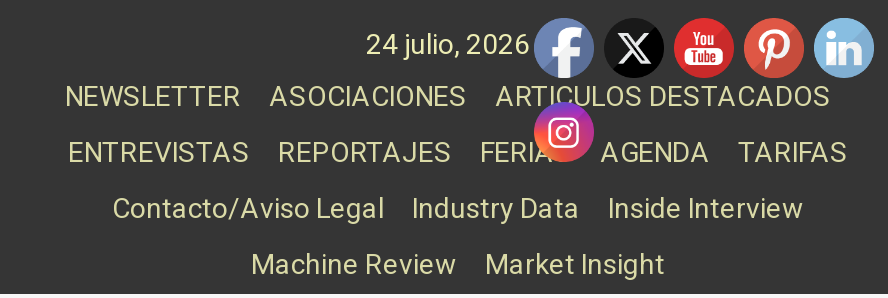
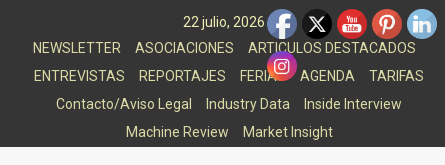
- 24 julio, 2026
+ 22 julio, 2026
